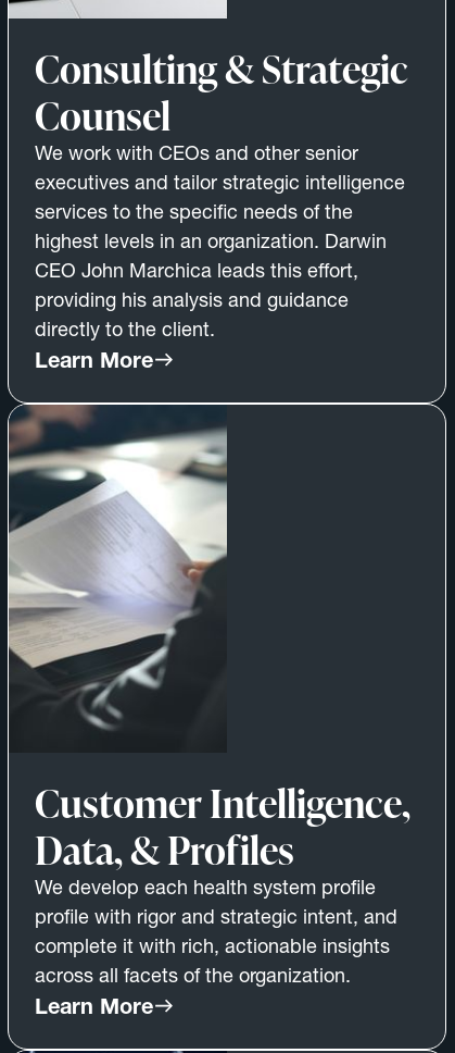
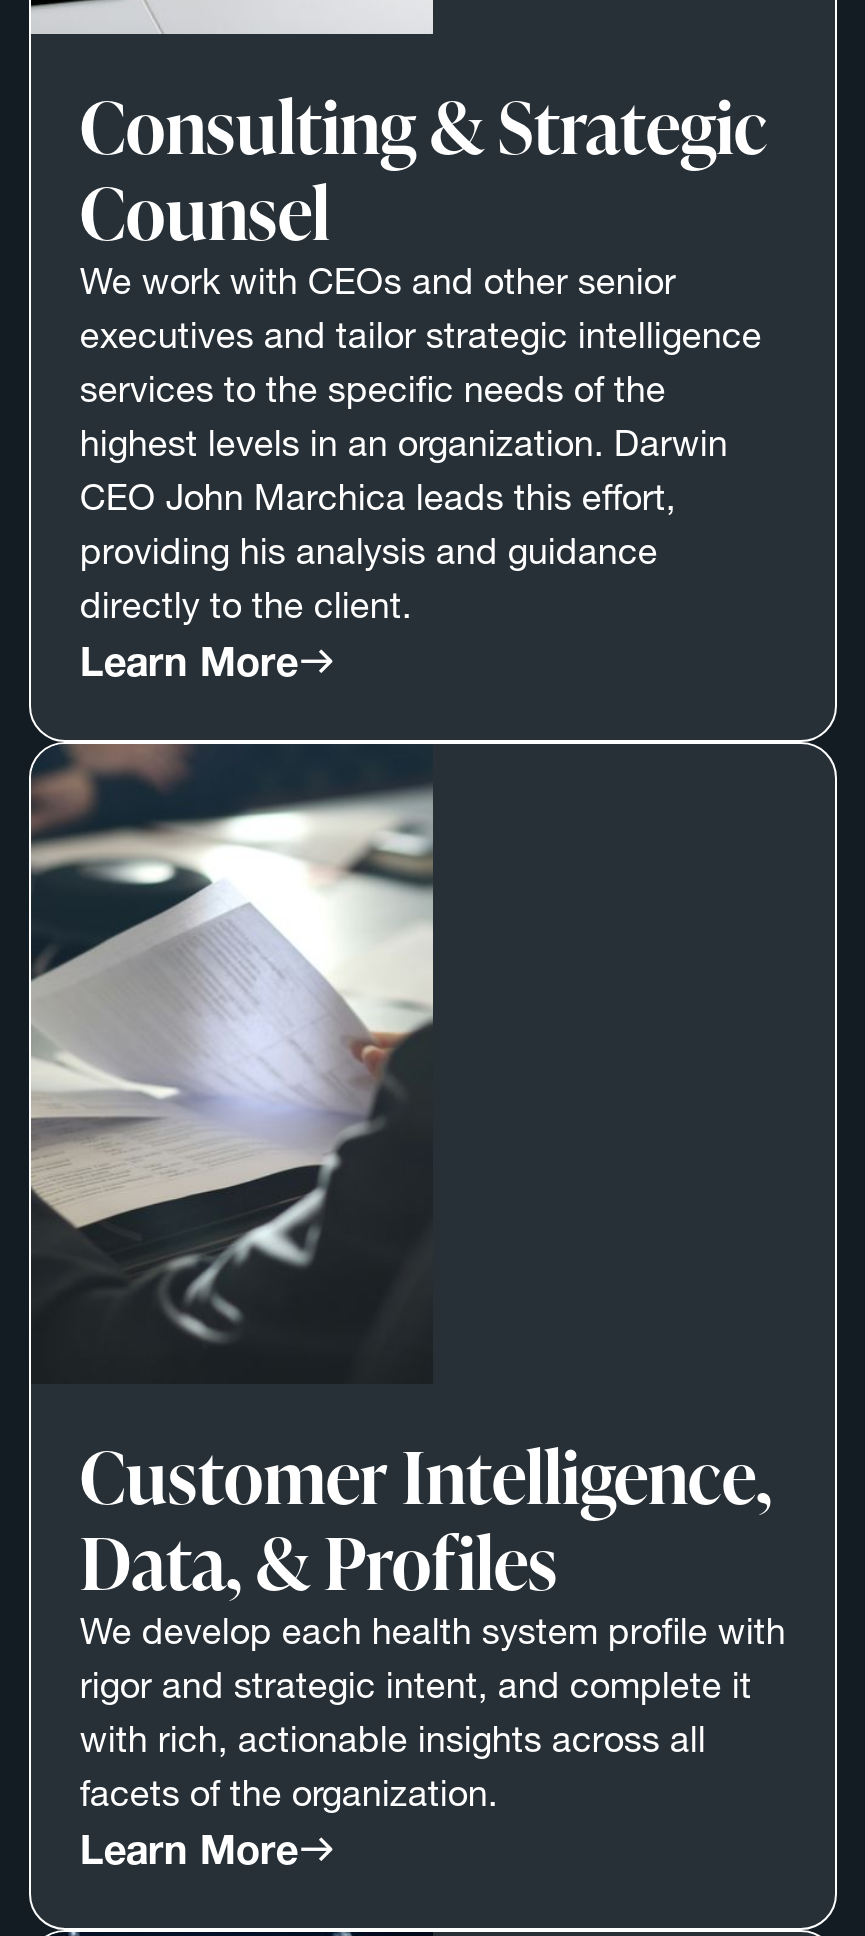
- We develop each health system profile
- profile with rigor and strategic intent, and
- complete it with rich, actionable insights
- across all facets of the organization.
+ We develop each health system profile with
+ rigor and strategic intent, and complete it
+ with rich, actionable insights across all
+ facets of the organization.
